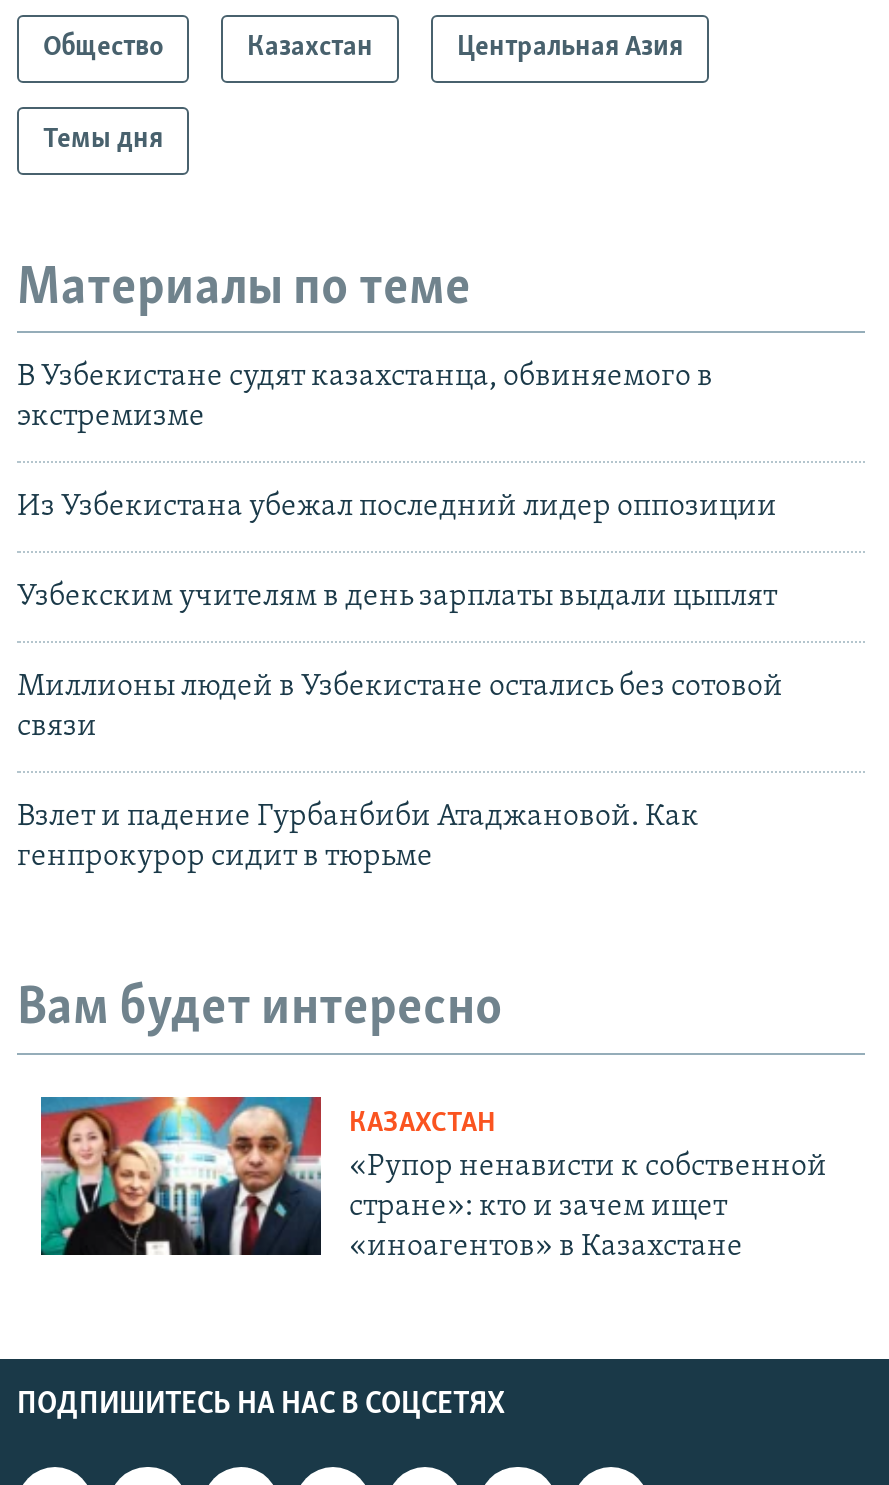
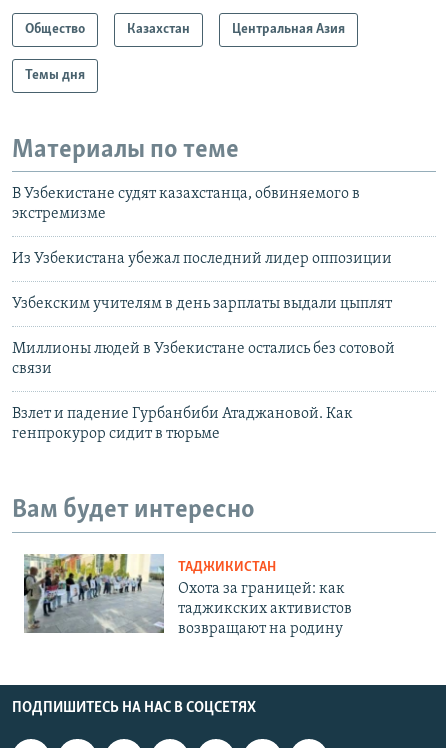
- [image]
- КАЗАХСТАН
- «Рупор ненависти к собственной
- стране»: кто и зачем ищет
- «иноагентов» в Казахстане
+ [image]
+ ТАДЖИКИСТАН
+ Охота за границей: как
+ таджикских активистов
+ возвращают на родину
